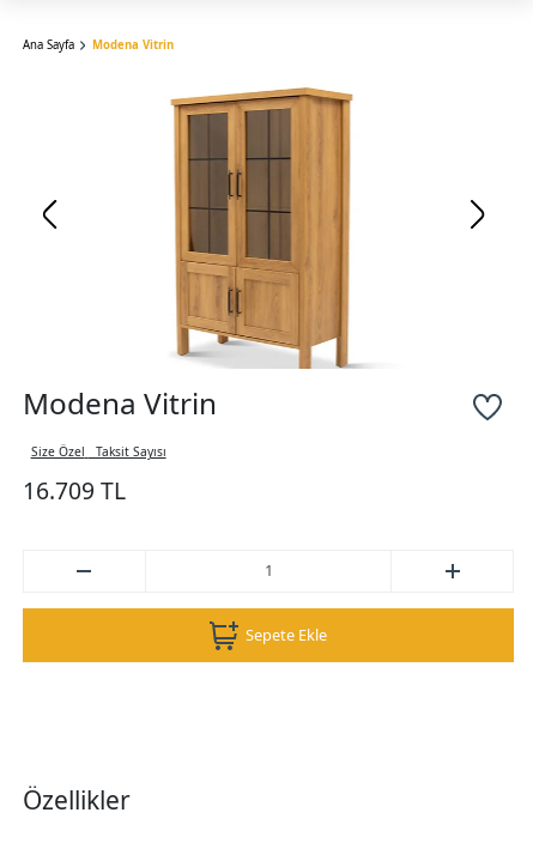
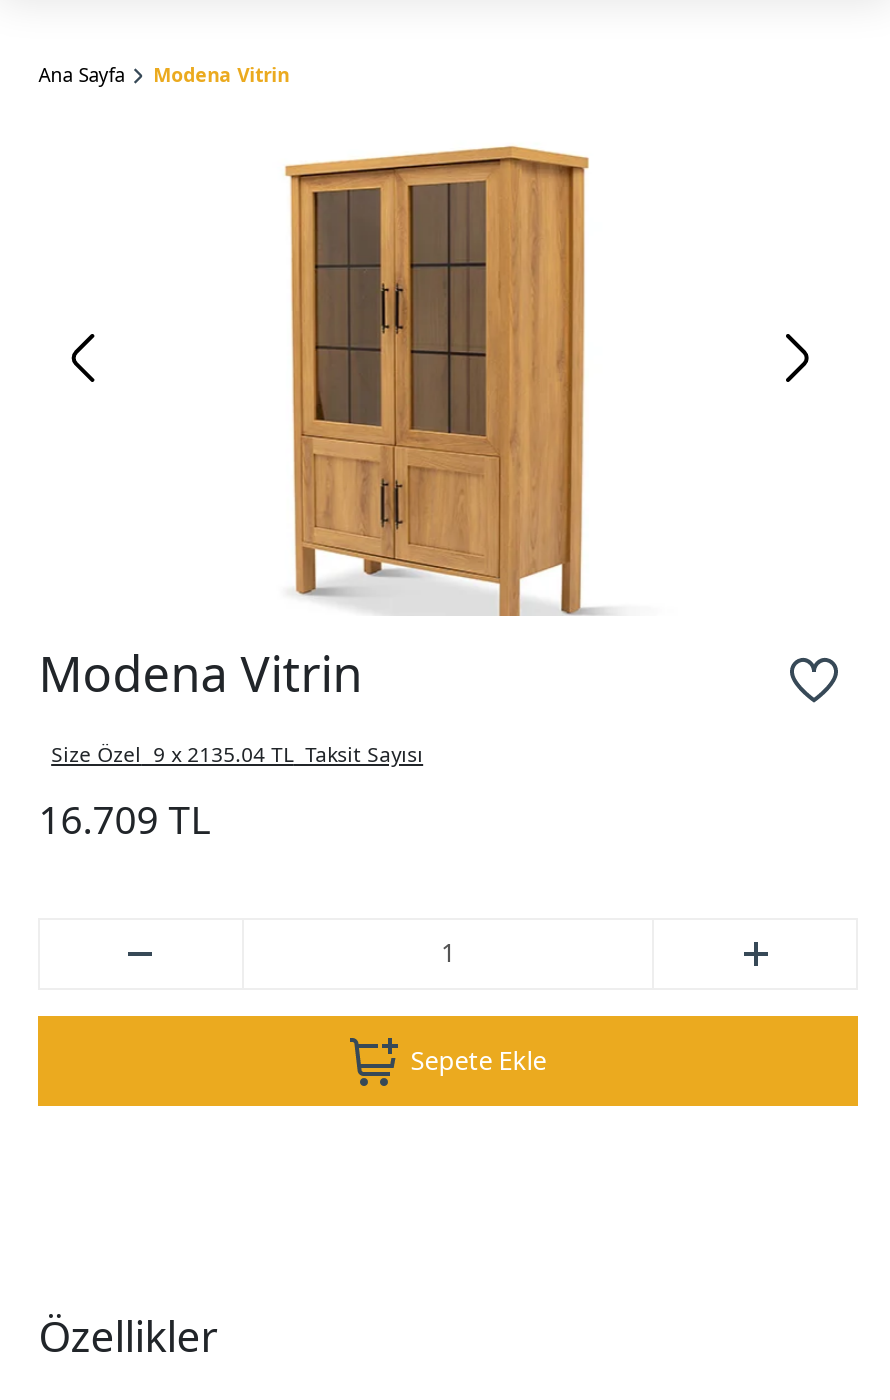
- Size Özel Taksit Sayısı
+ Size Özel 9 x 2135.04 TL Taksit Sayısı
